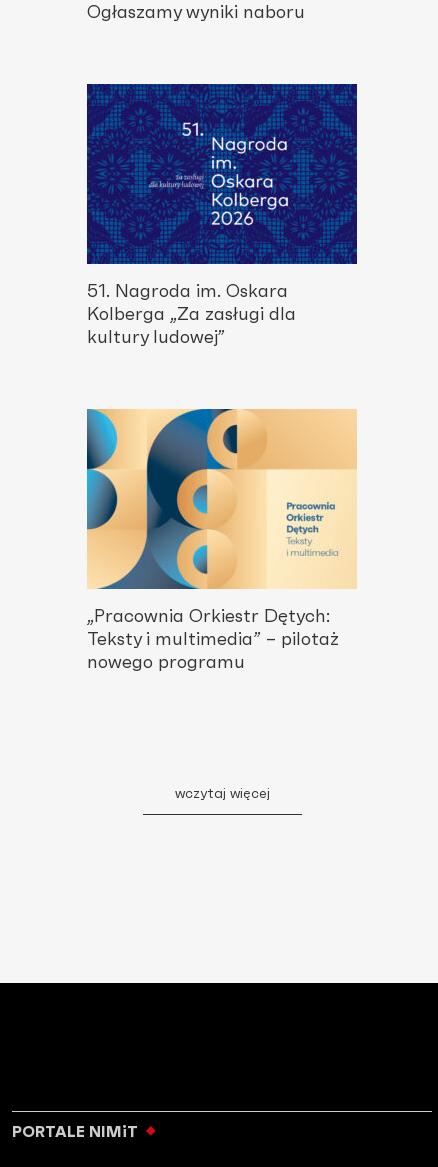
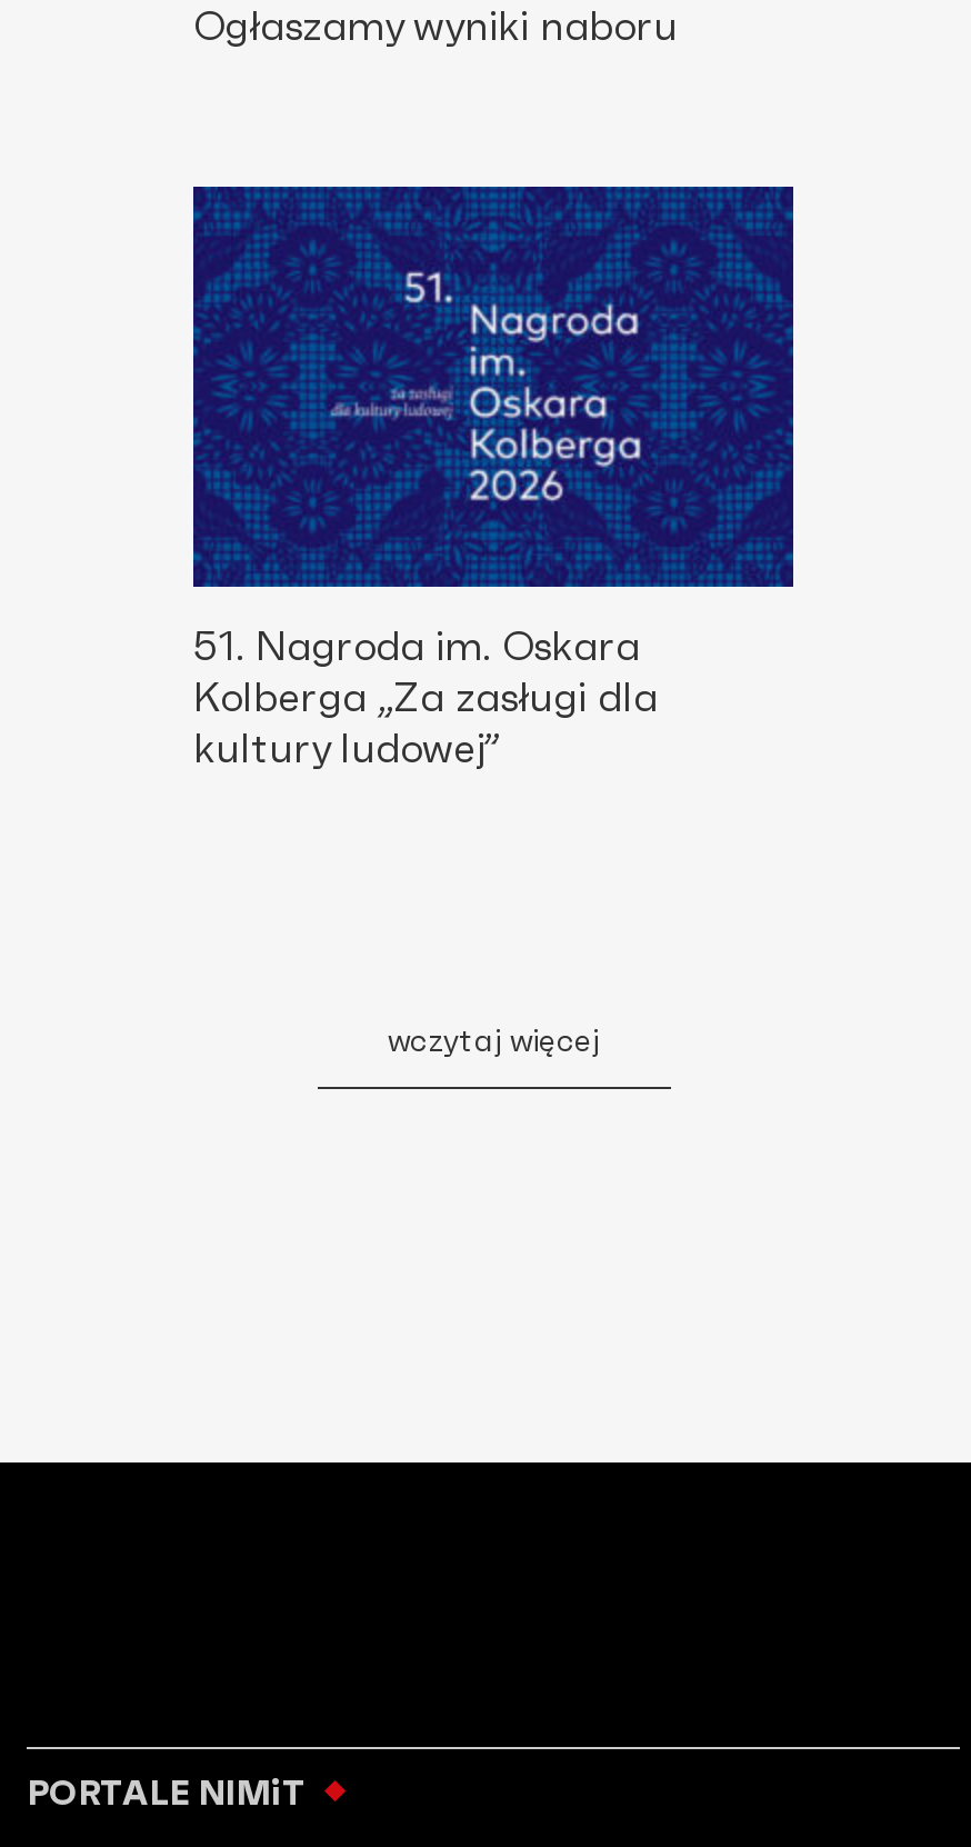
- [image]
- „Pracownia Orkiestr Dętych:
- Teksty i multimedia” – pilotaż
- nowego programu
